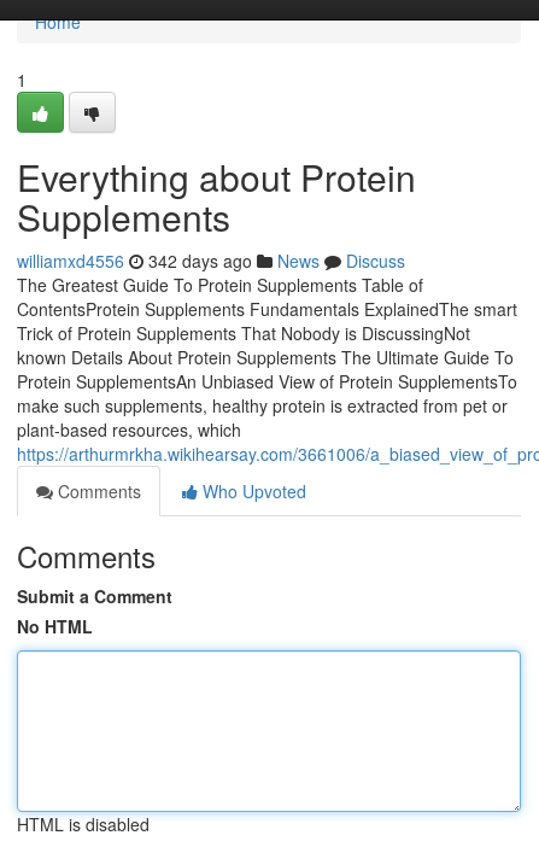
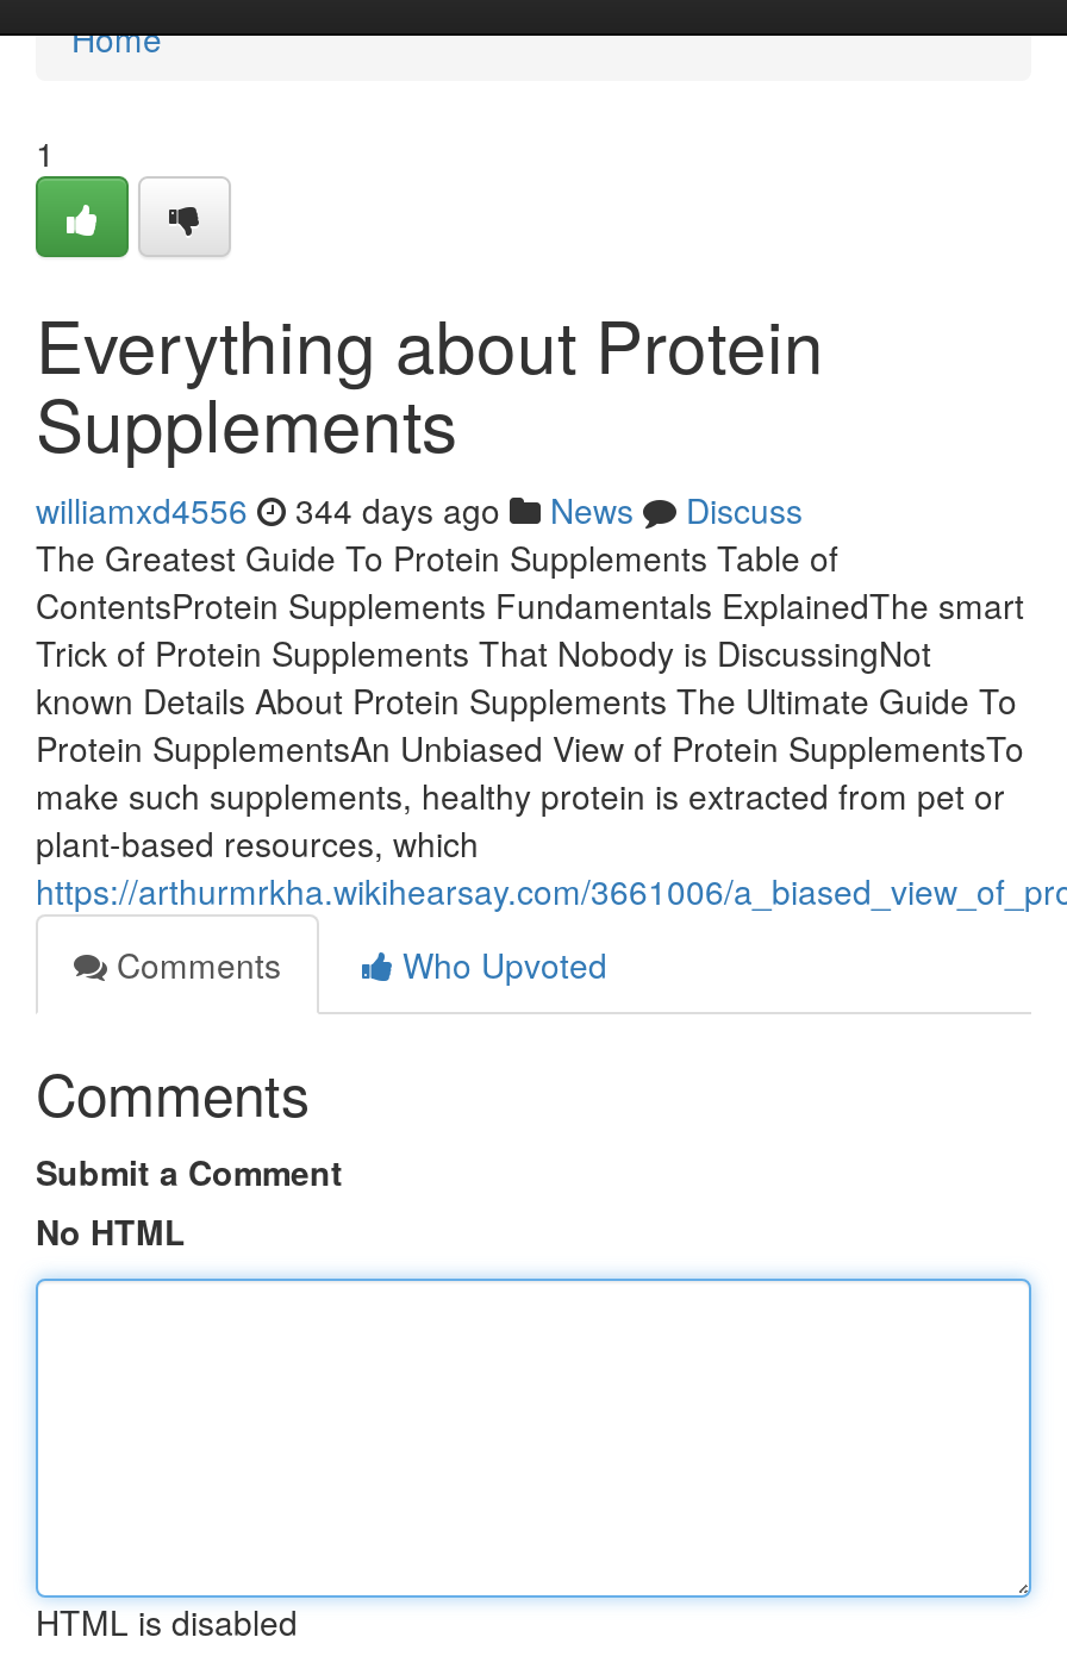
- williamxd4556 342 days ago News Discuss
+ williamxd4556 344 days ago News Discuss
